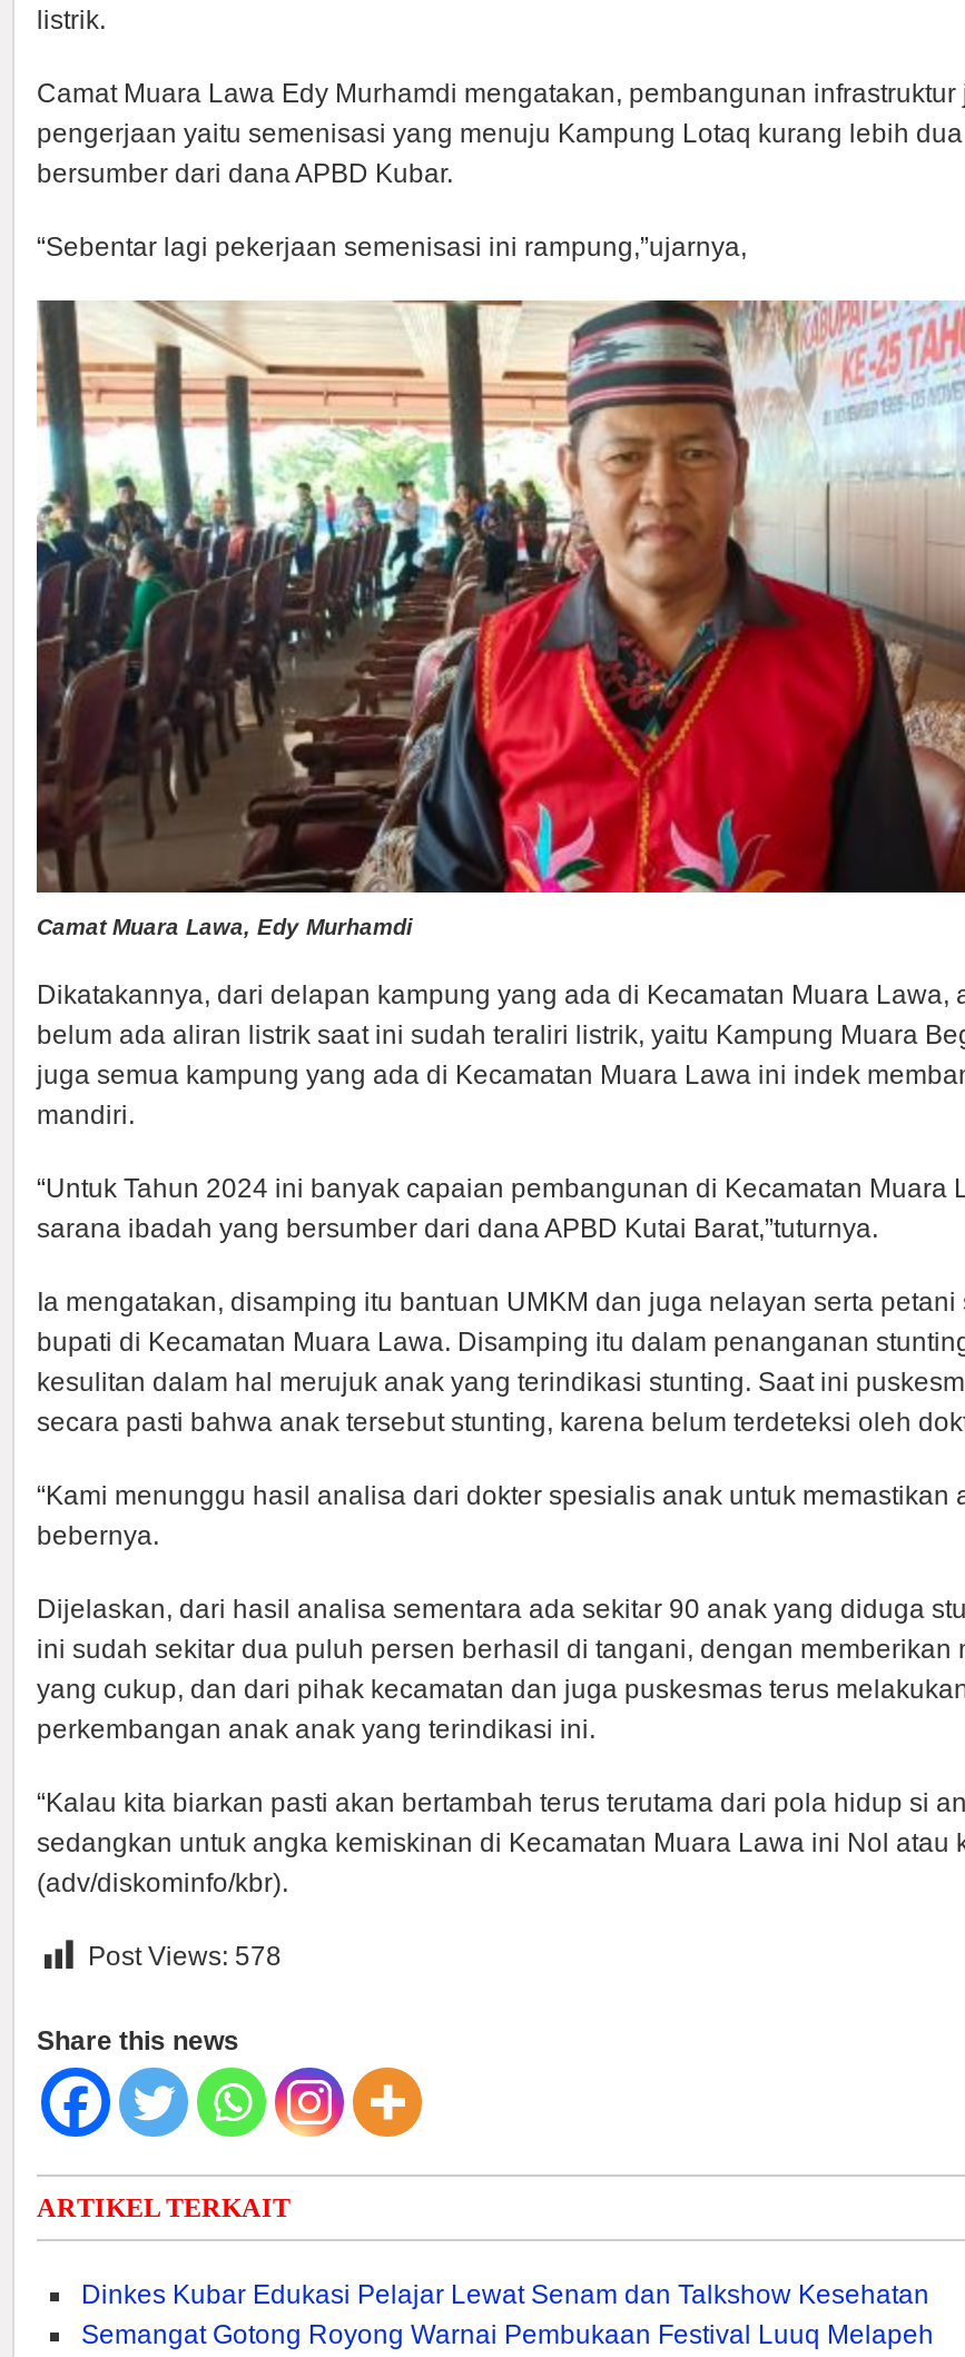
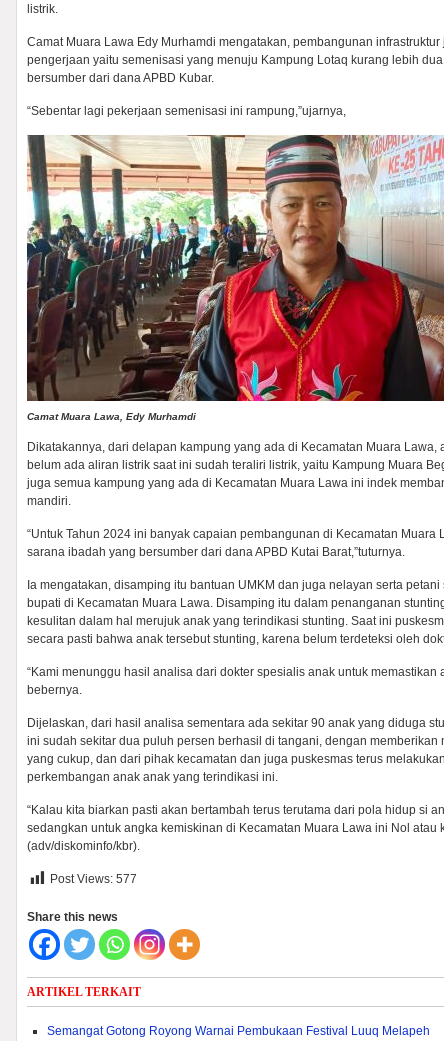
- Post Views: 578
+ Post Views: 577

- Dinkes Kubar Edukasi Pelajar Lewat Senam dan Talkshow Kesehatan
